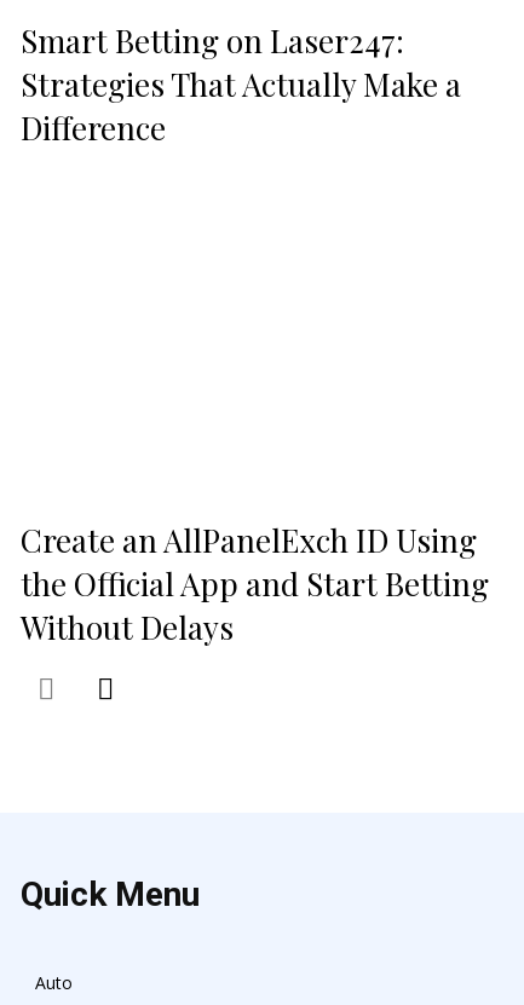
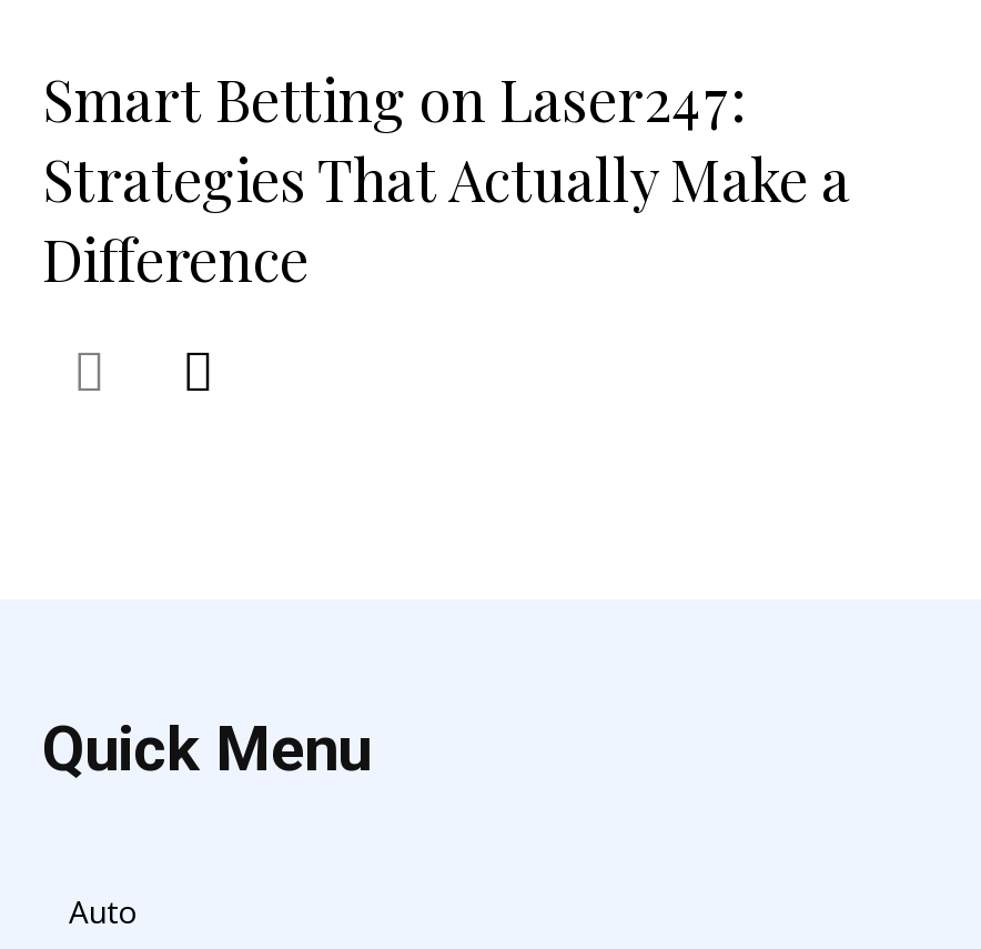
- Create an AllPanelExch ID Using
- the Official App and Start Betting
- Without Delays
